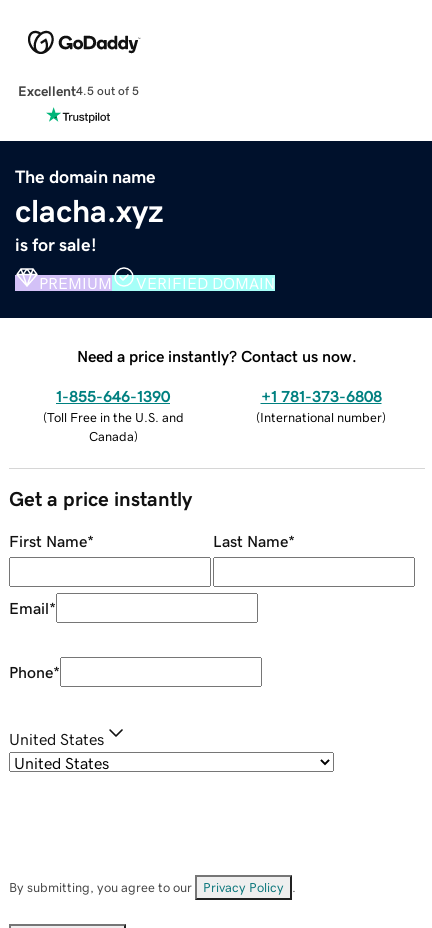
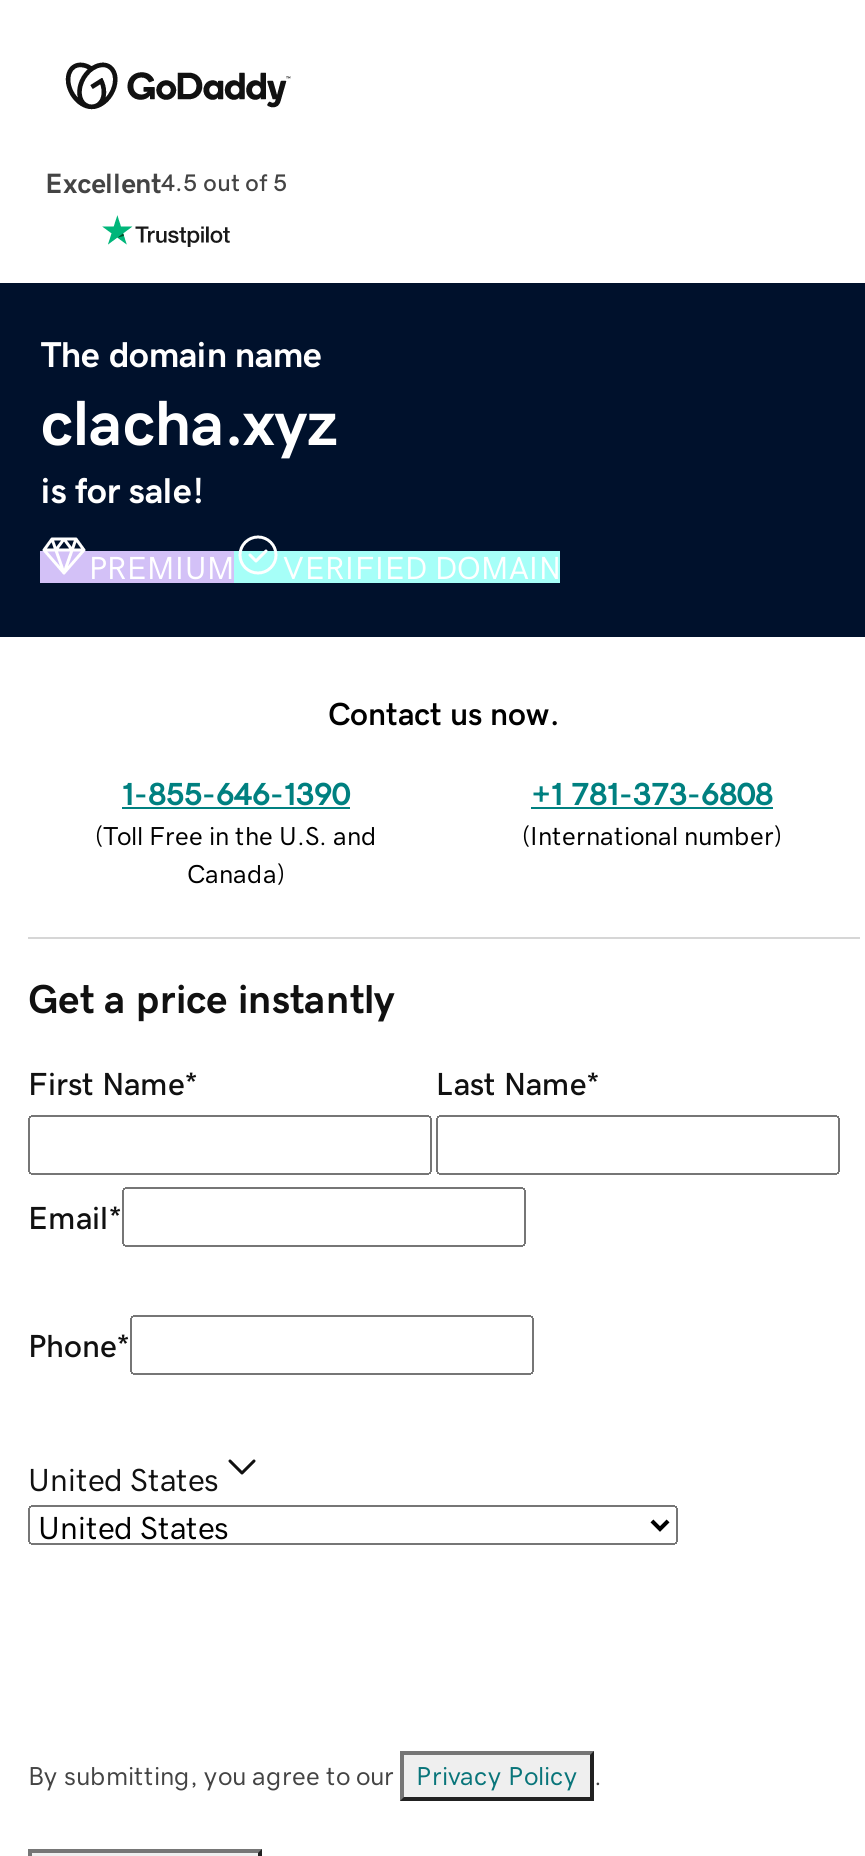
- Need a price instantly? Contact us now.
+ Contact us now.
